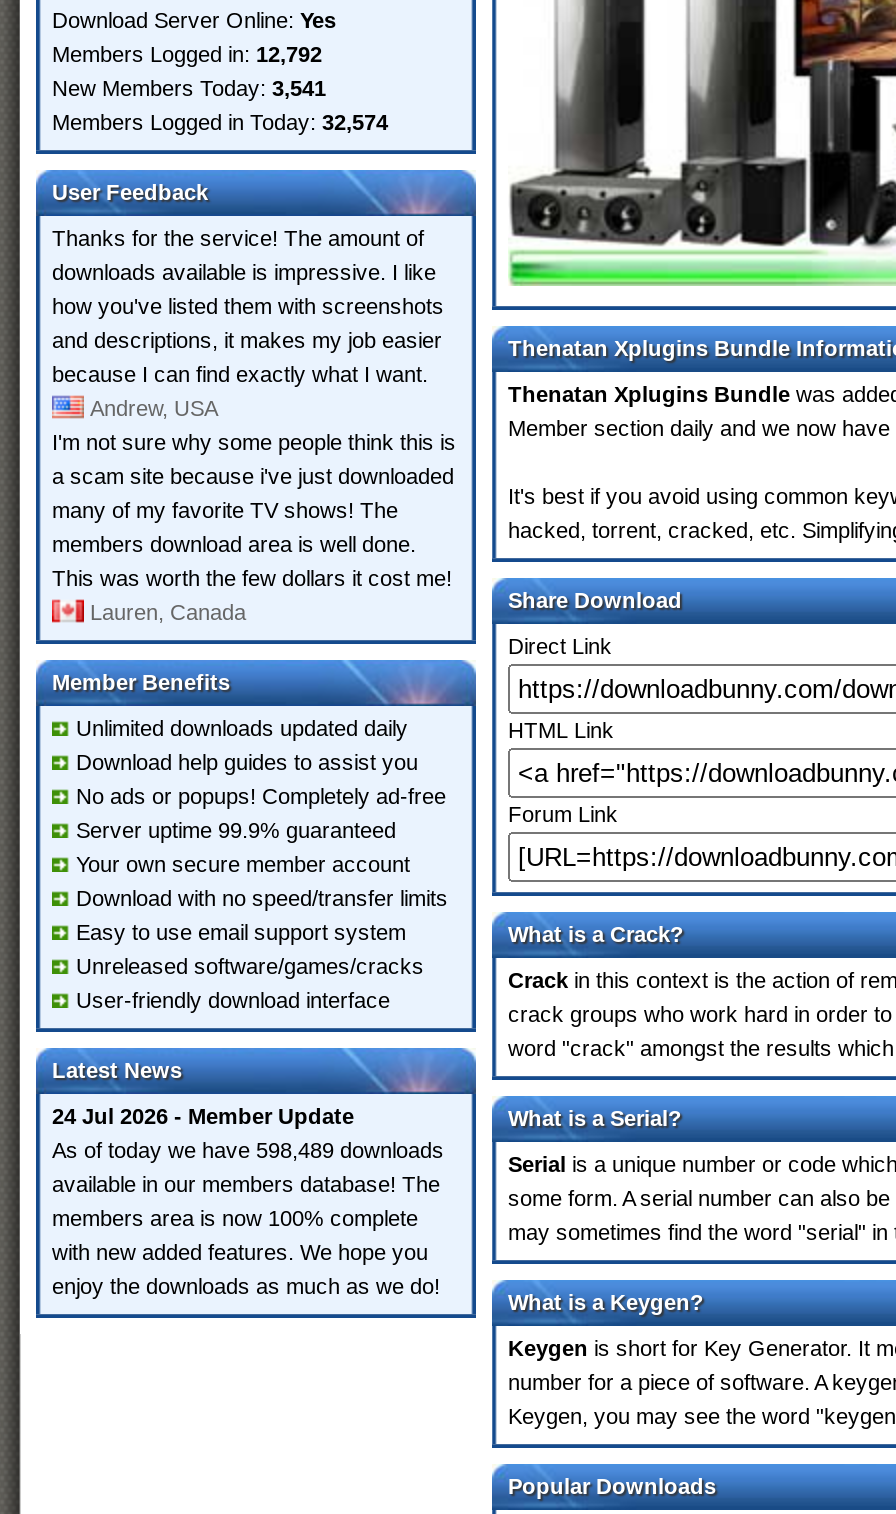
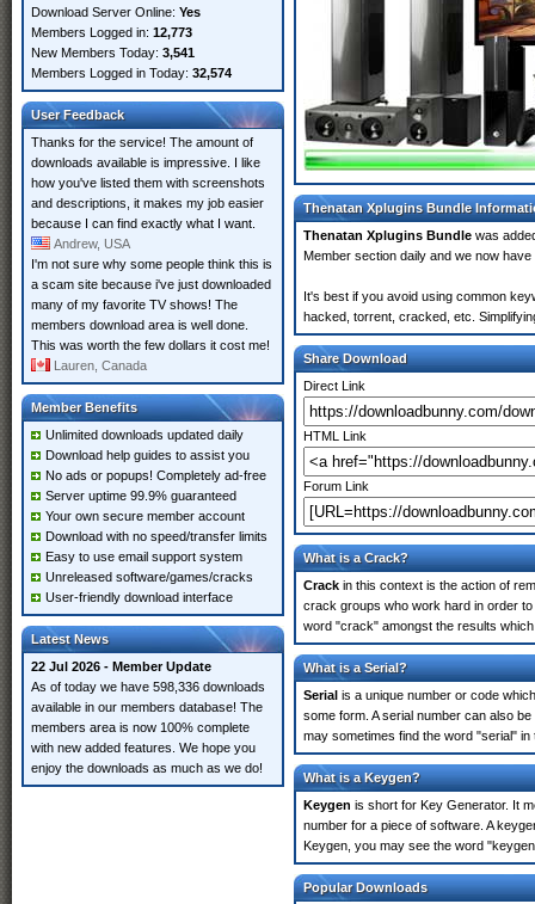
- Members Logged in: 12,792
+ Members Logged in: 12,773

- 24 Jul 2026 - Member Update
+ 22 Jul 2026 - Member Update

- As of today we have 598,489 downloads
+ As of today we have 598,336 downloads
